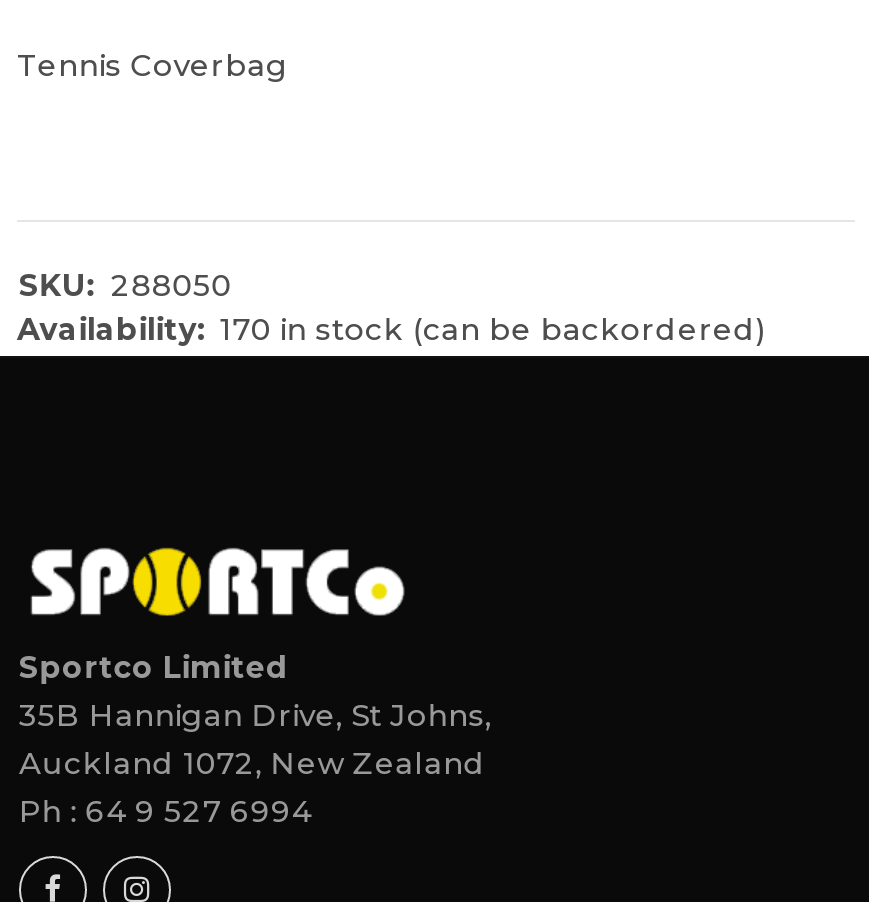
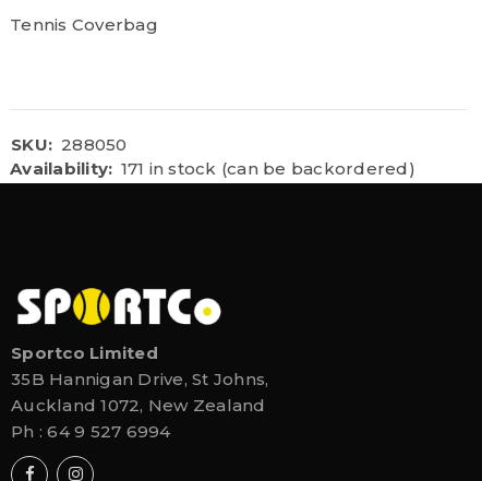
- Availability: 170 in stock (can be backordered)
+ Availability: 171 in stock (can be backordered)
